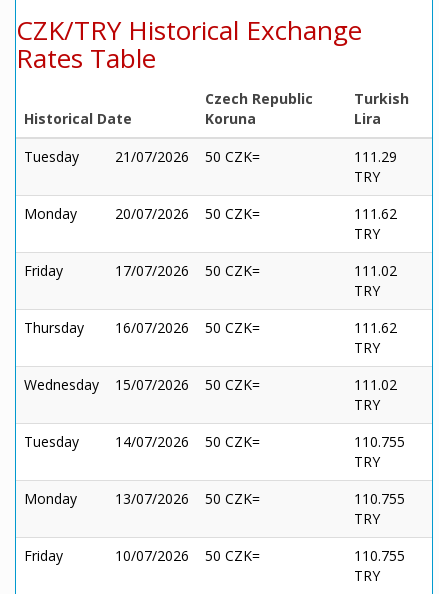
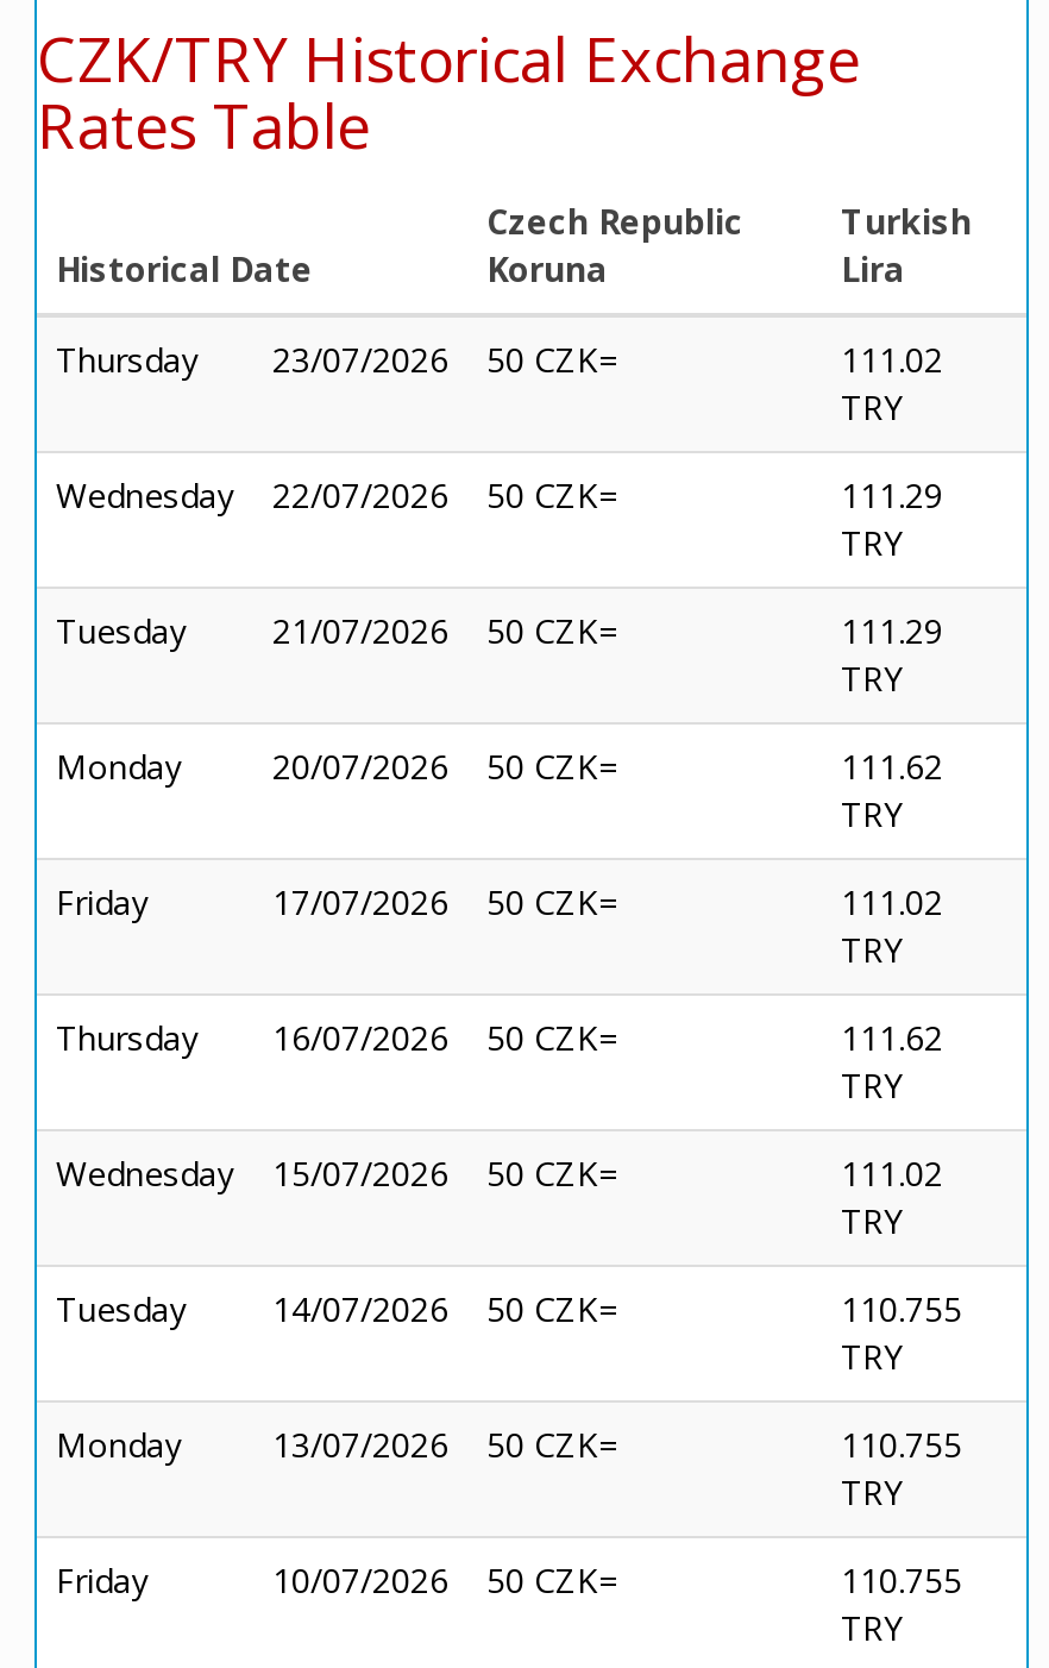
+ Thursday
+ 23/07/2026
+ 50 CZK=
+ 111.02
+ TRY
+ Wednesday
+ 22/07/2026
+ 50 CZK=
+ 111.29
+ TRY
